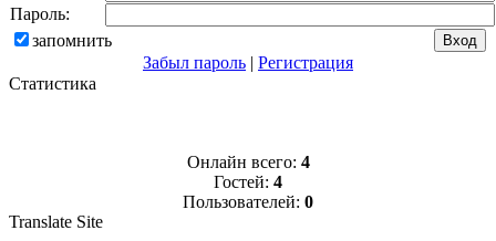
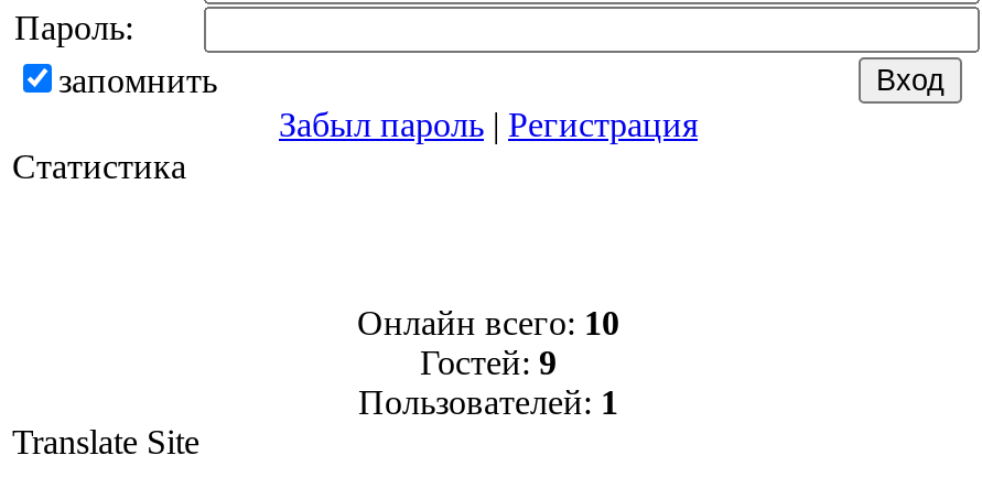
- Онлайн всего: 4
+ Онлайн всего: 10

- Гостей: 4
+ Гостей: 9

- Пользователей: 0
+ Пользователей: 1
